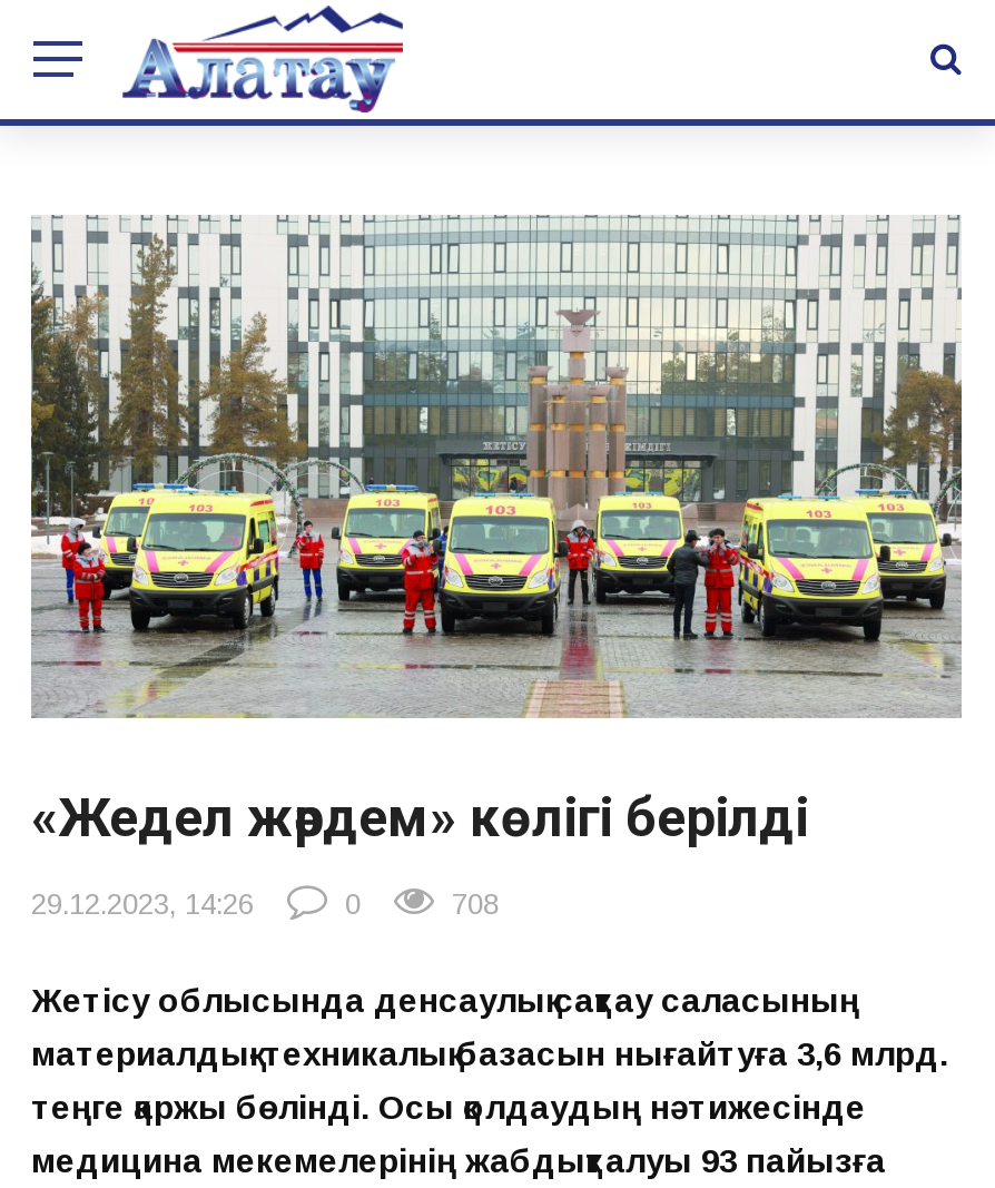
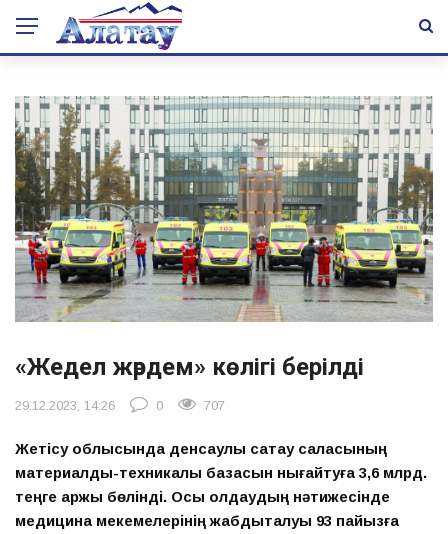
- 708
+ 707
